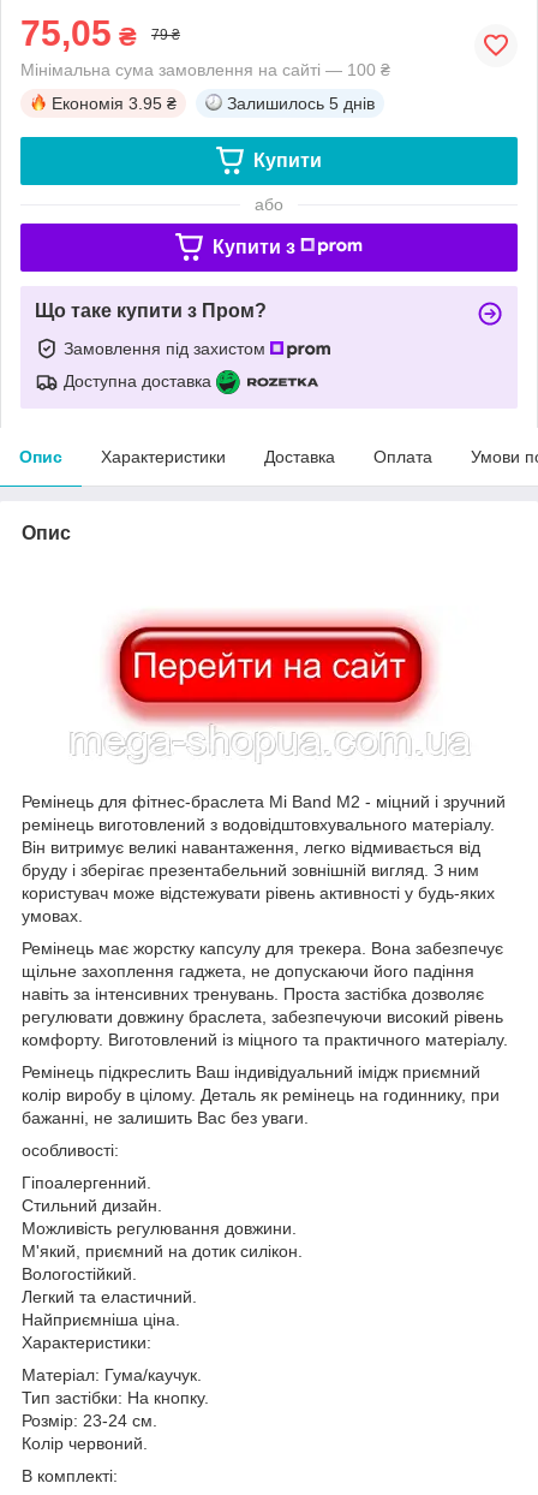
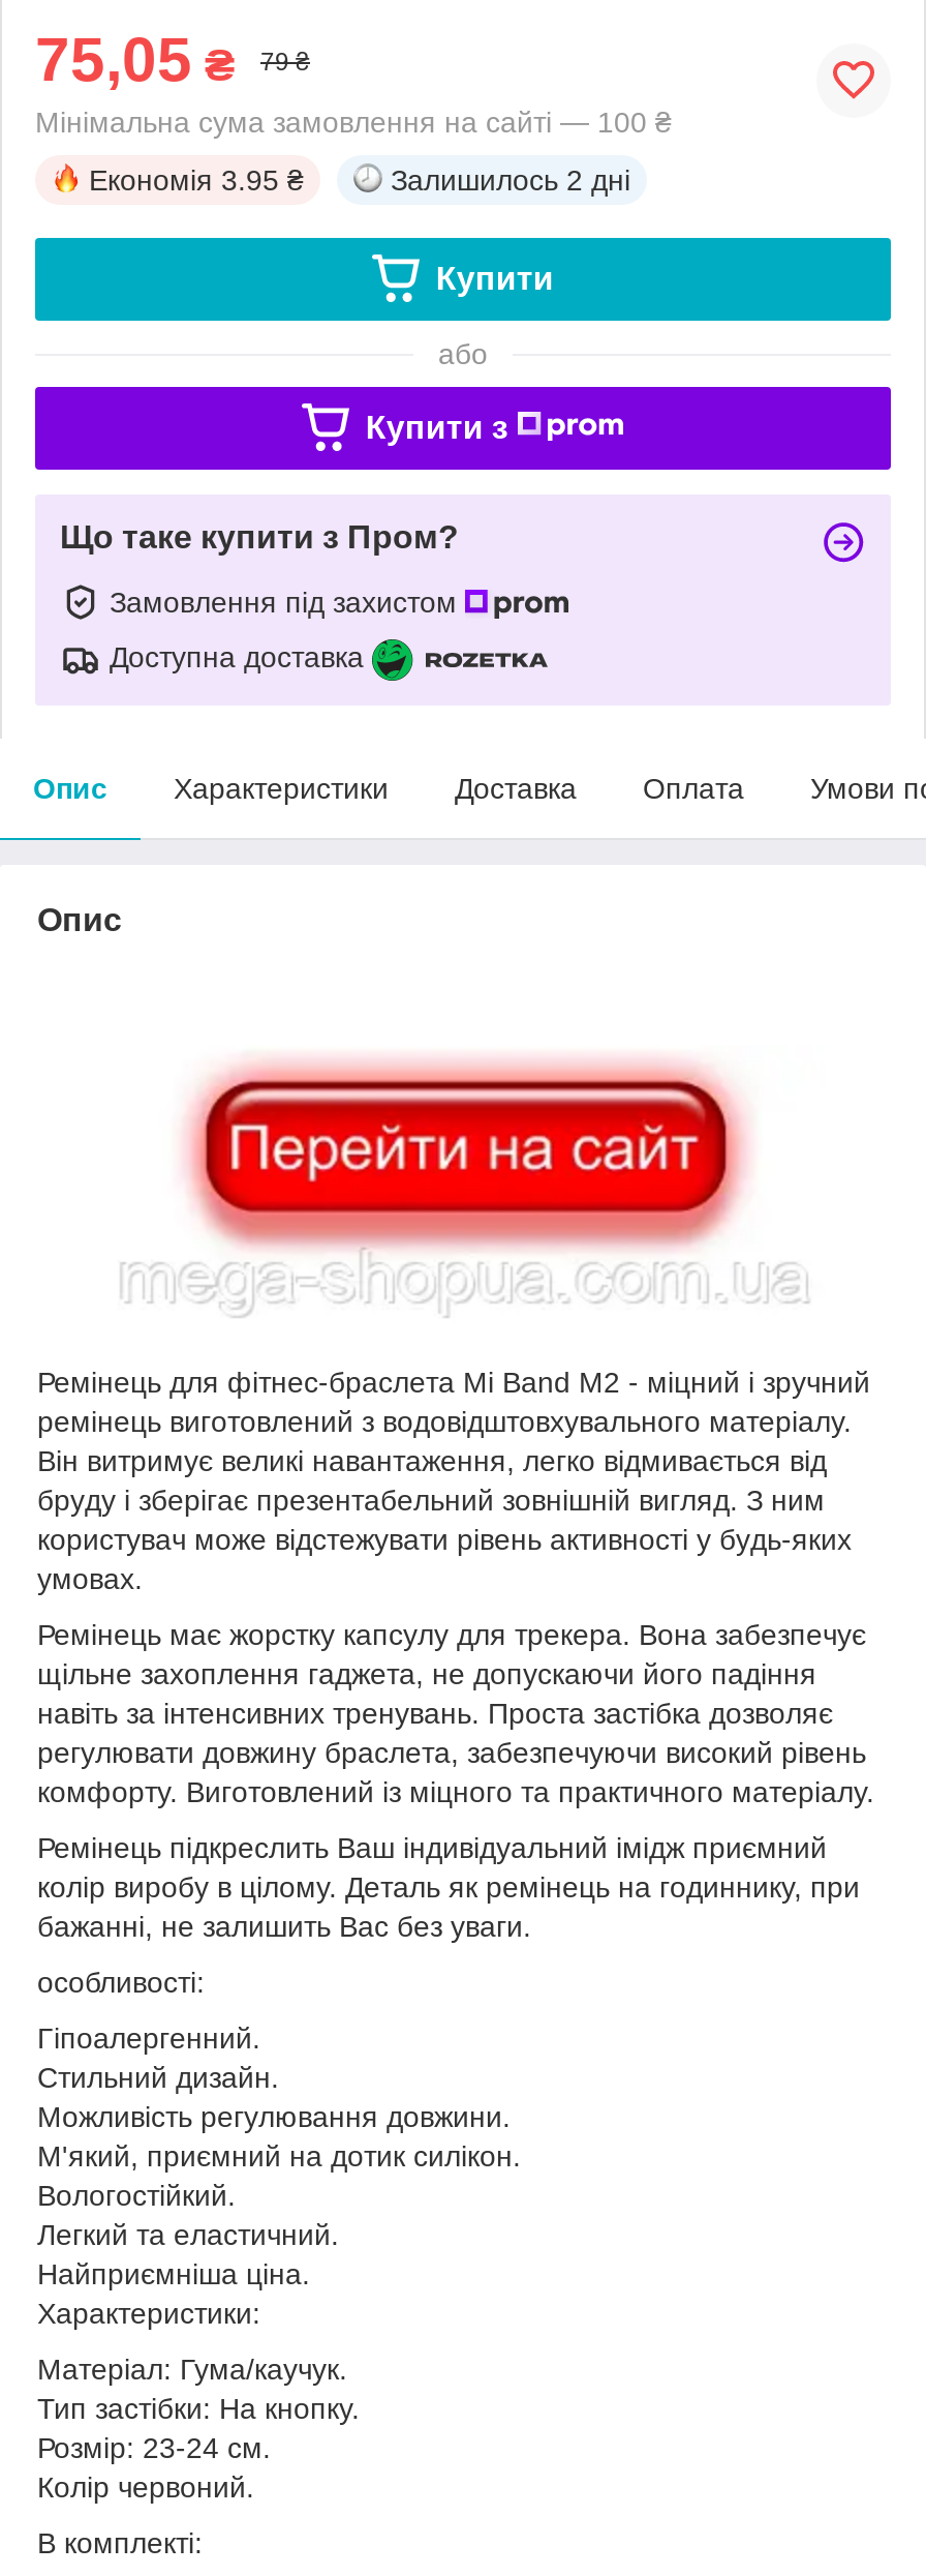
- Залишилось 5 днів
+ Залишилось 2 дні
